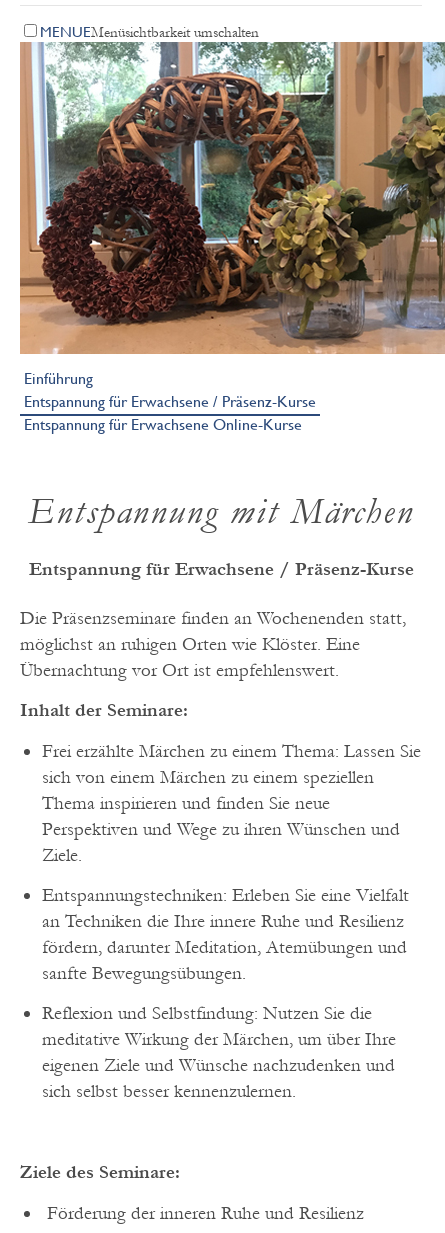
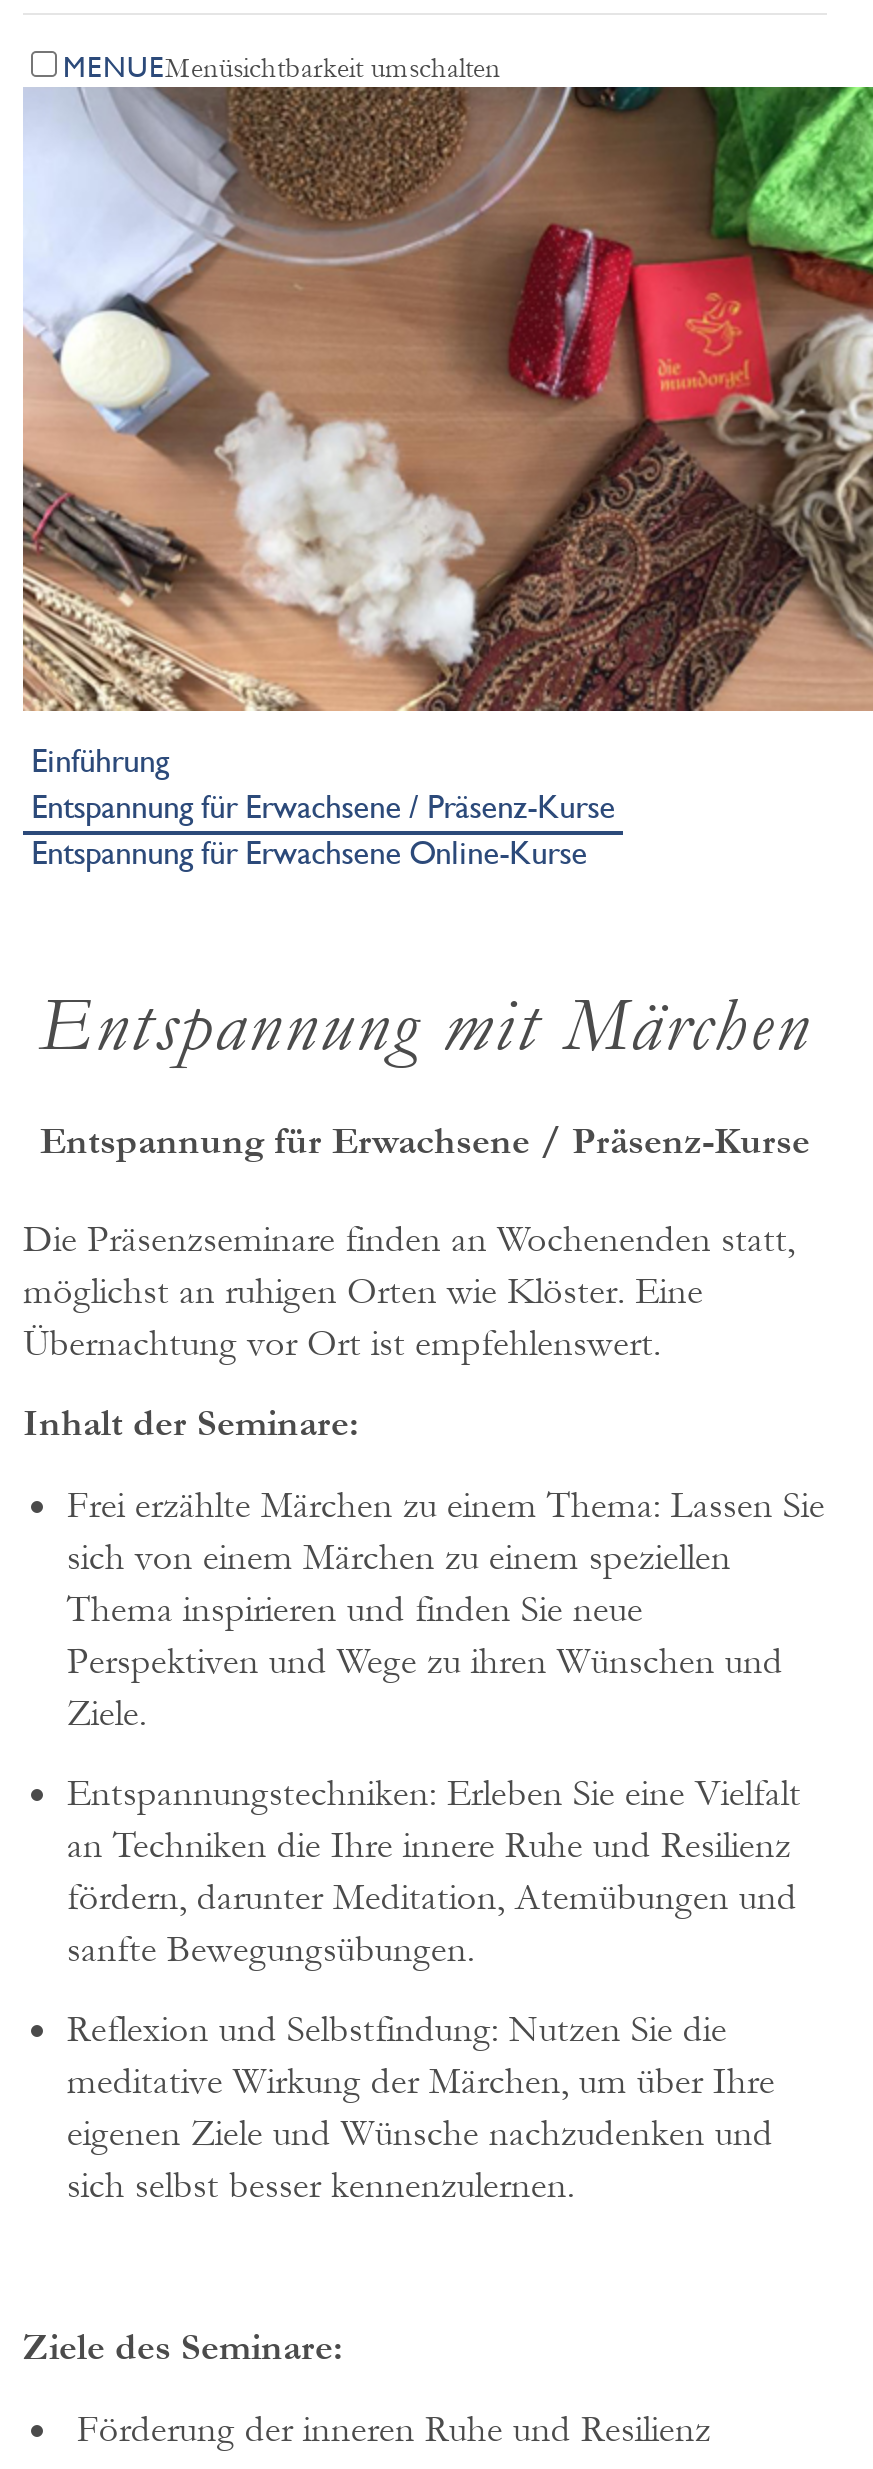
- [image]
+ [image]
